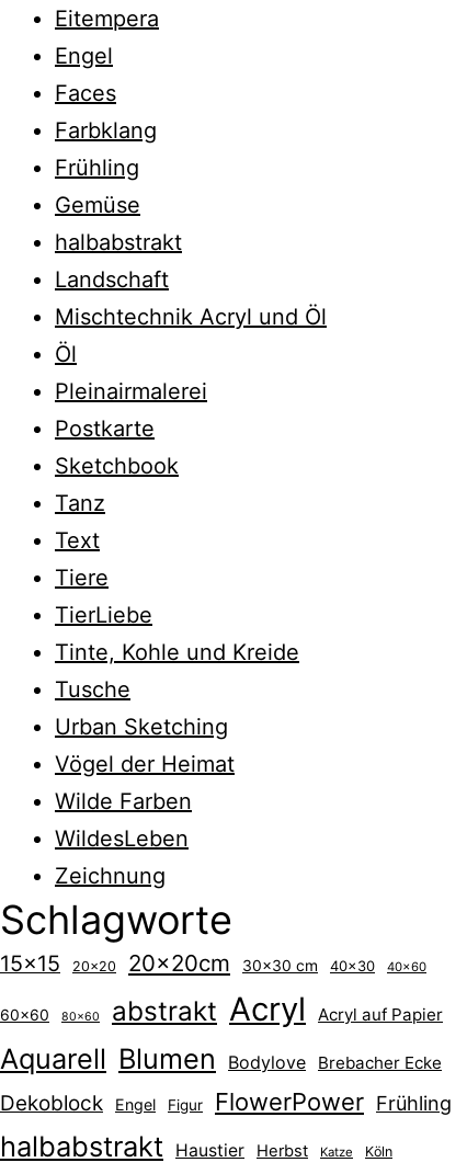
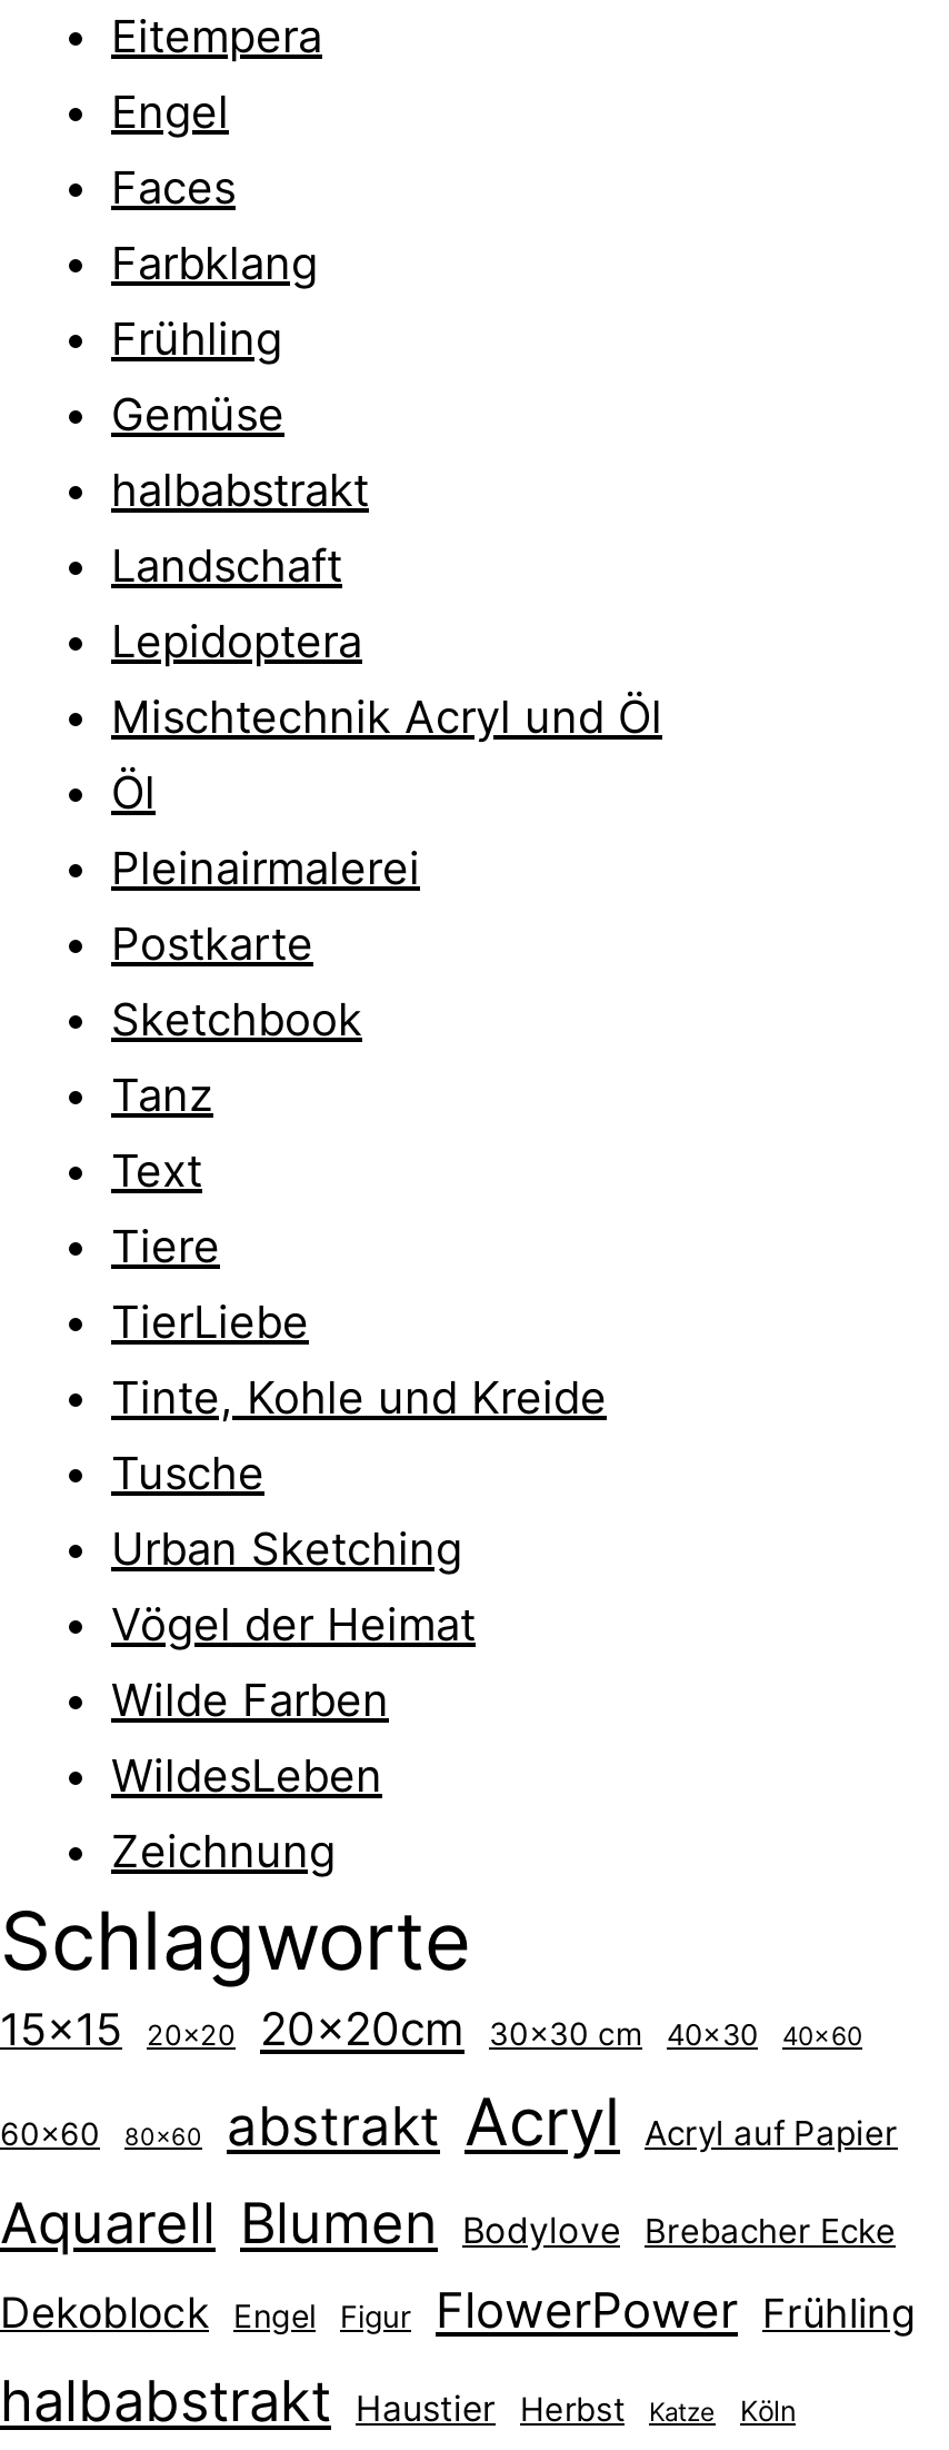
+ Lepidoptera
